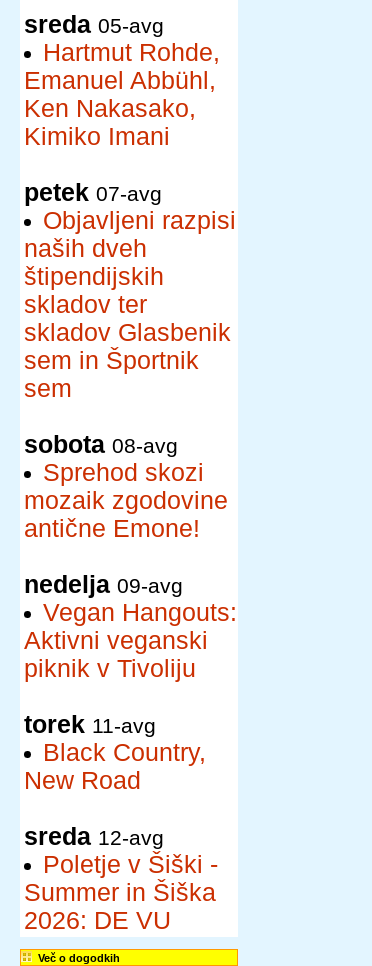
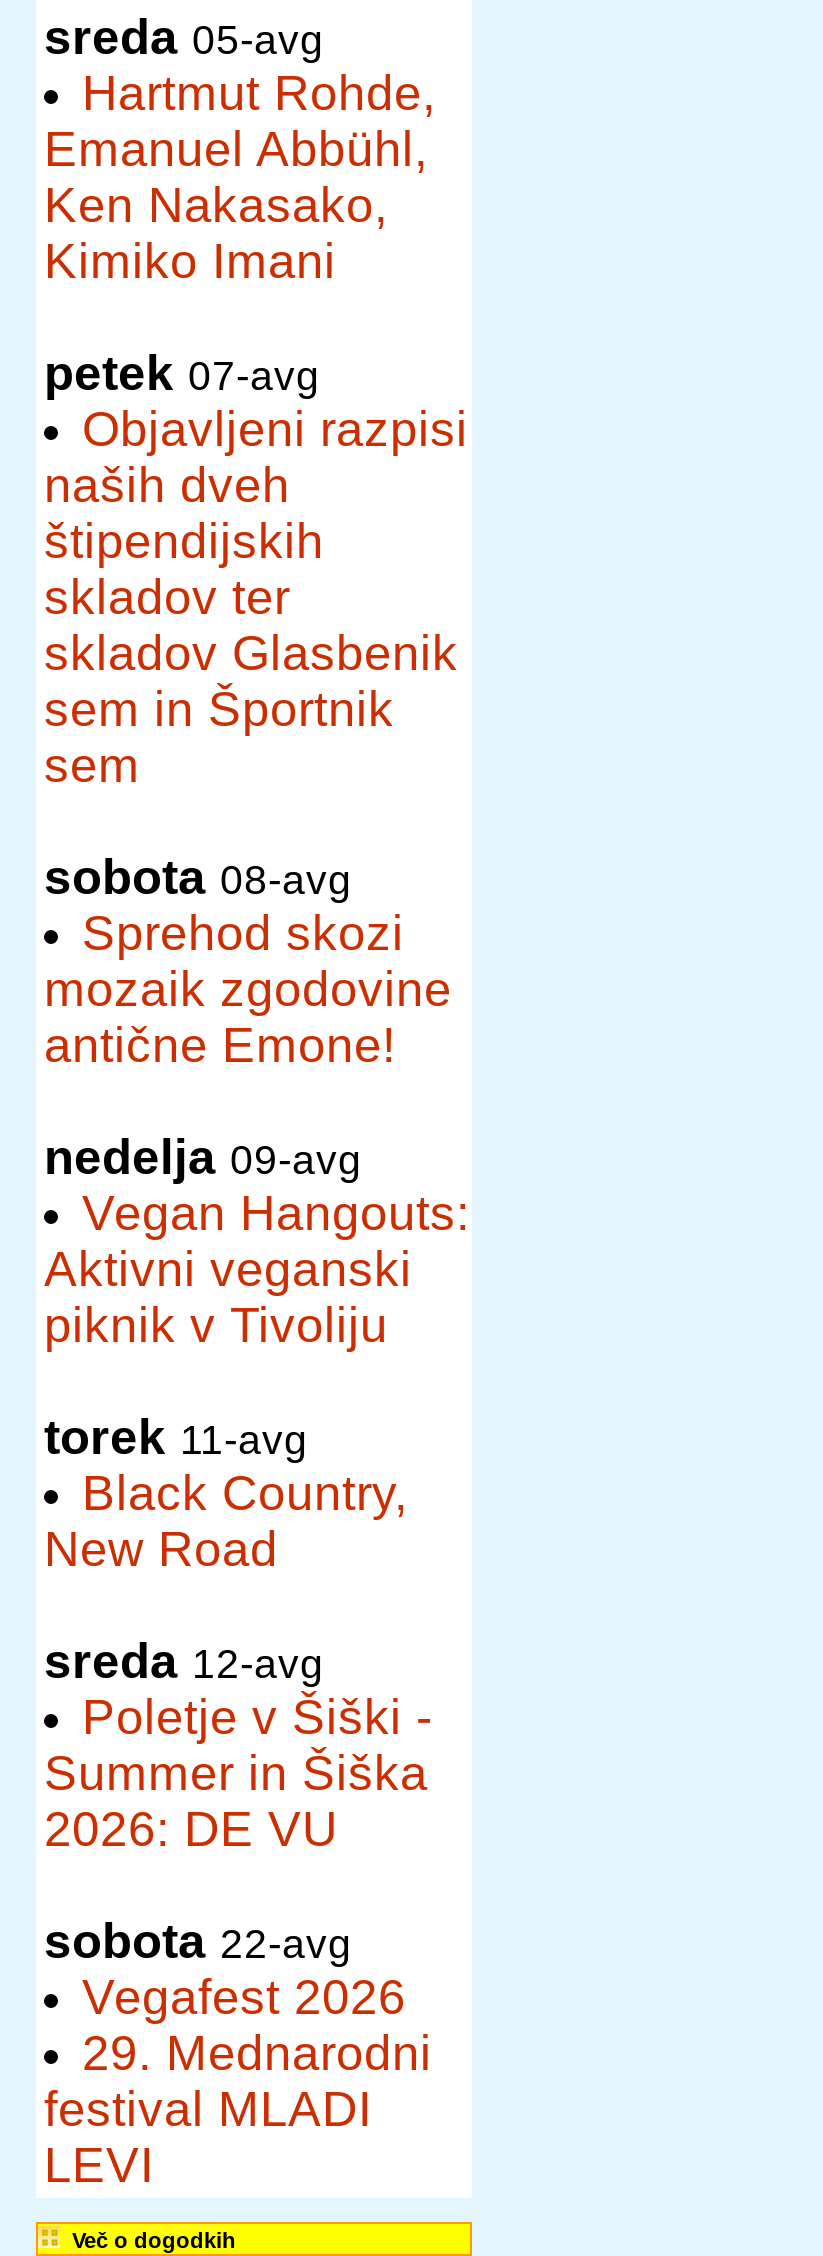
+ sobota 22-avg
+ Vegafest 2026
+ 29. Mednarodni
+ festival MLADI
+ LEVI
